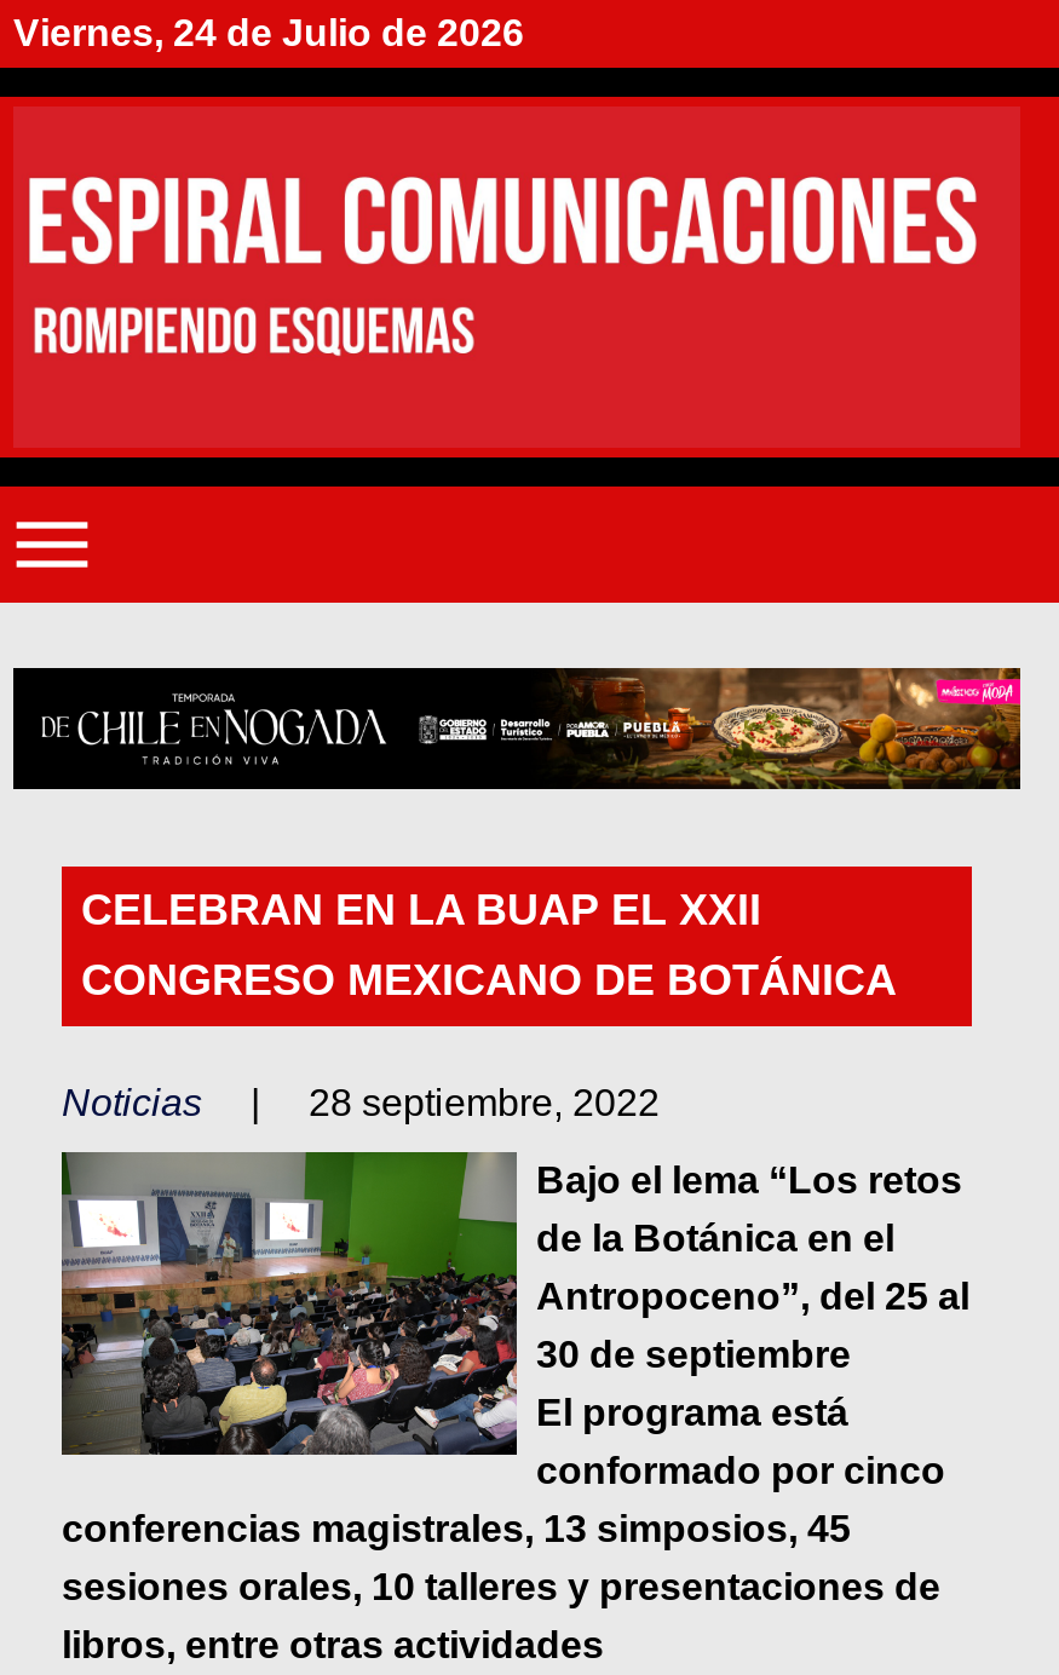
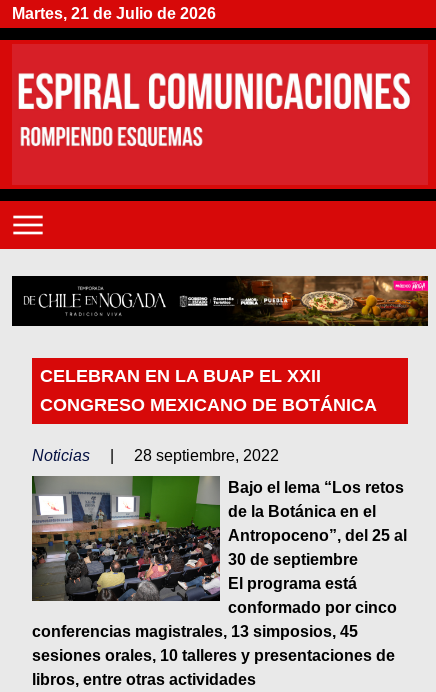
- Viernes, 24 de Julio de 2026
+ Martes, 21 de Julio de 2026
